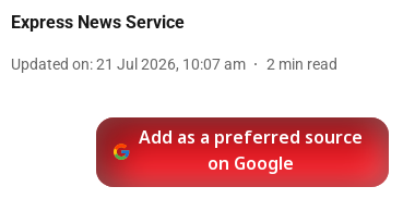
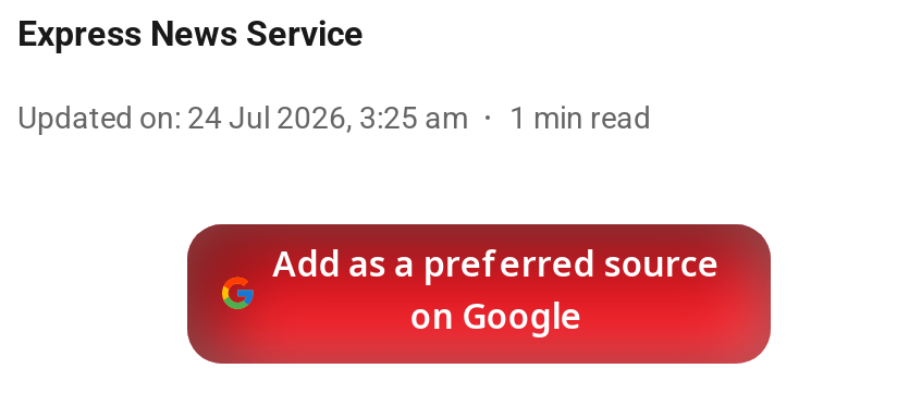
- Updated on: 21 Jul 2026, 10:07 am
+ Updated on: 24 Jul 2026, 3:25 am

- 2 min read
+ 1 min read
